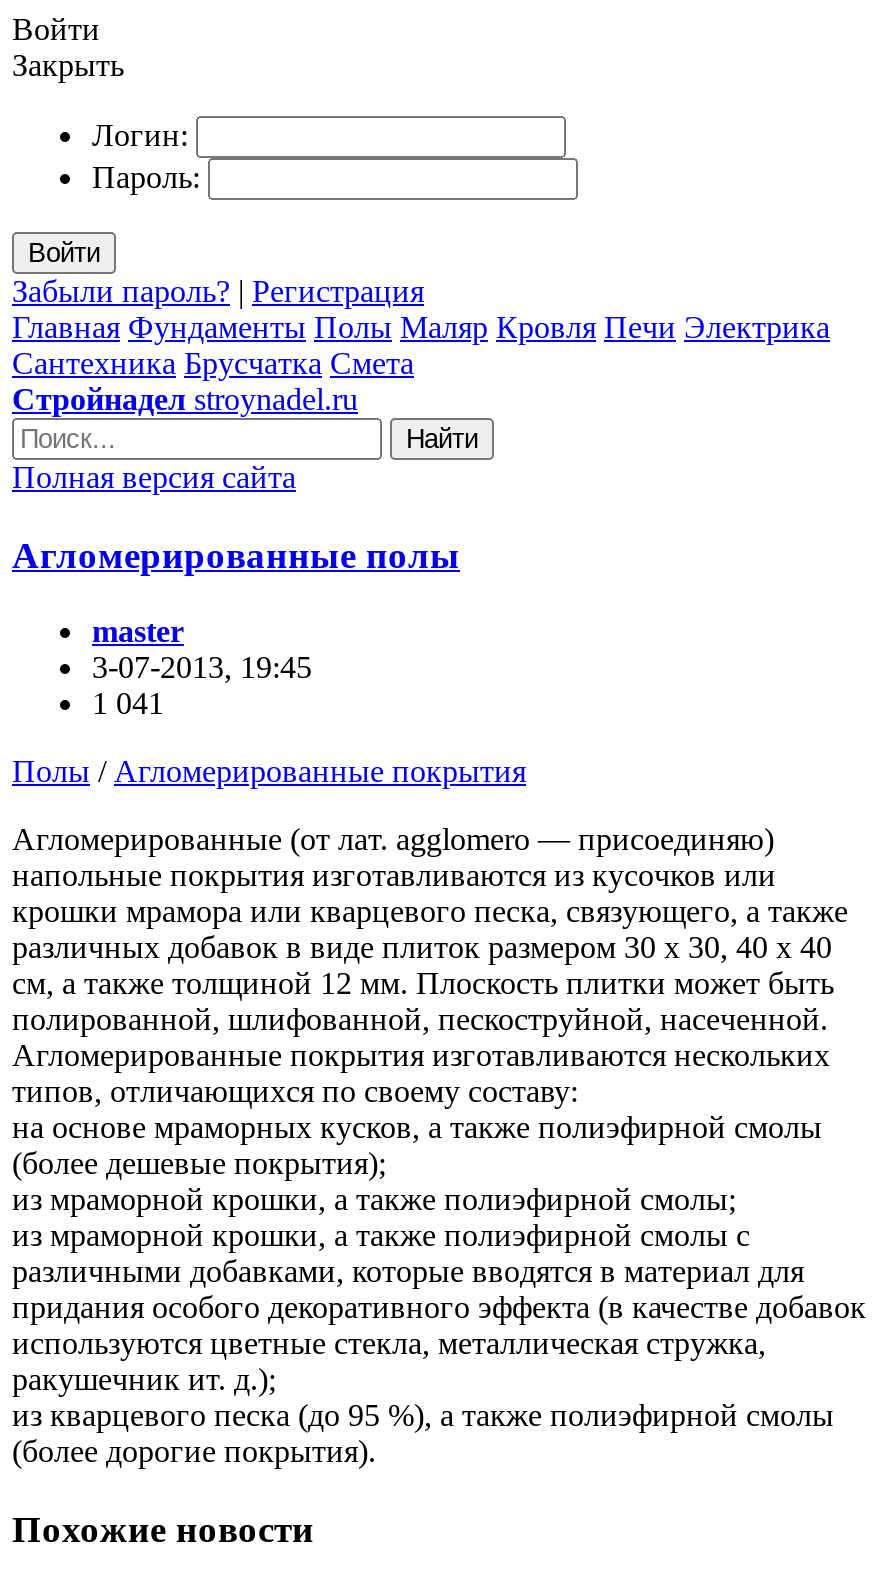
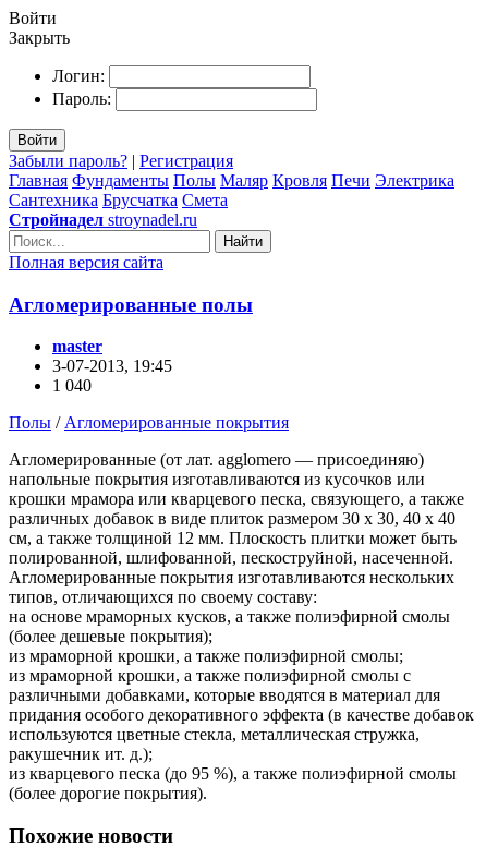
- 1 041
+ 1 040
